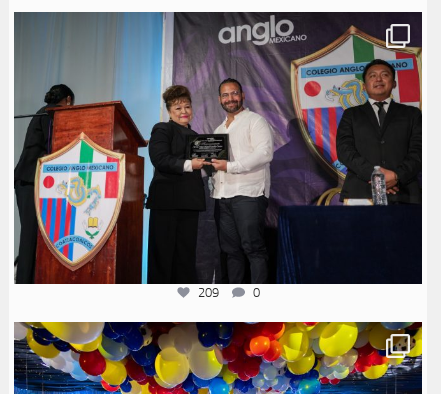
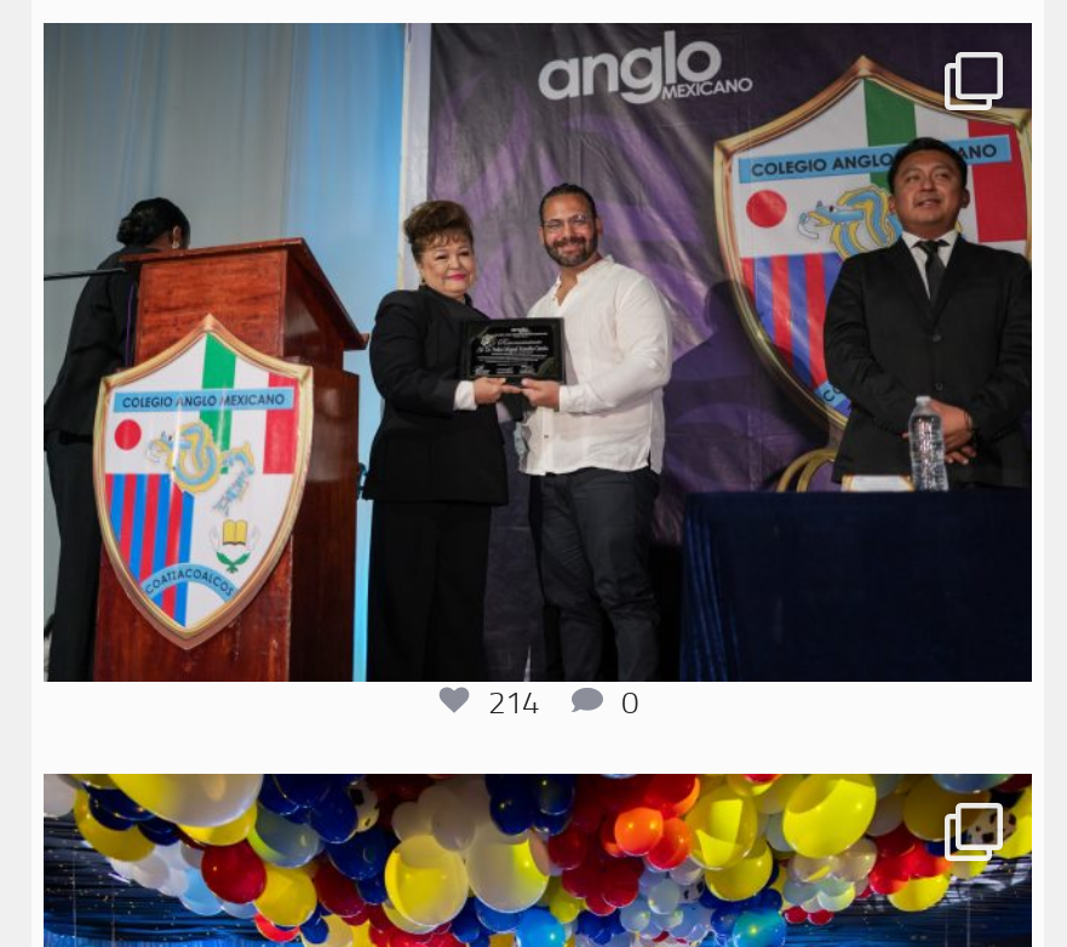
- 209
+ 214
